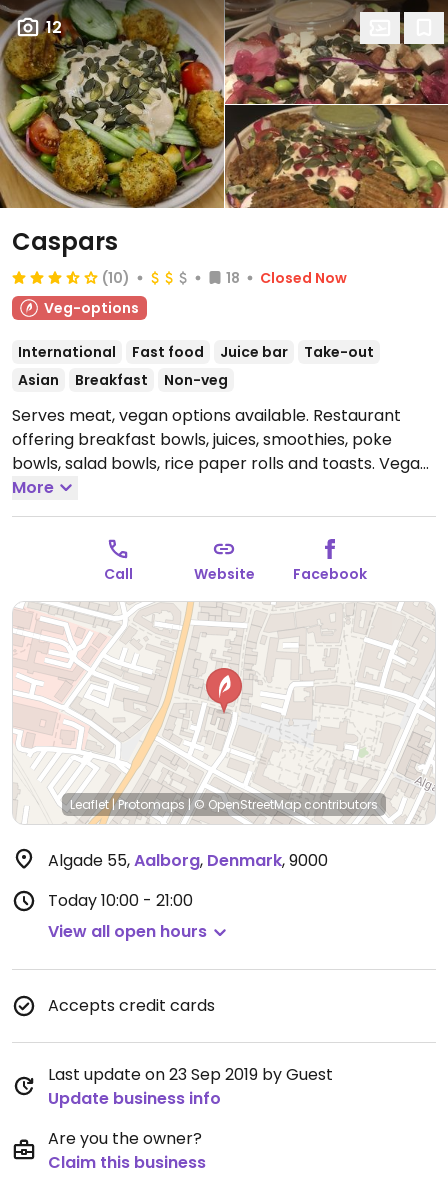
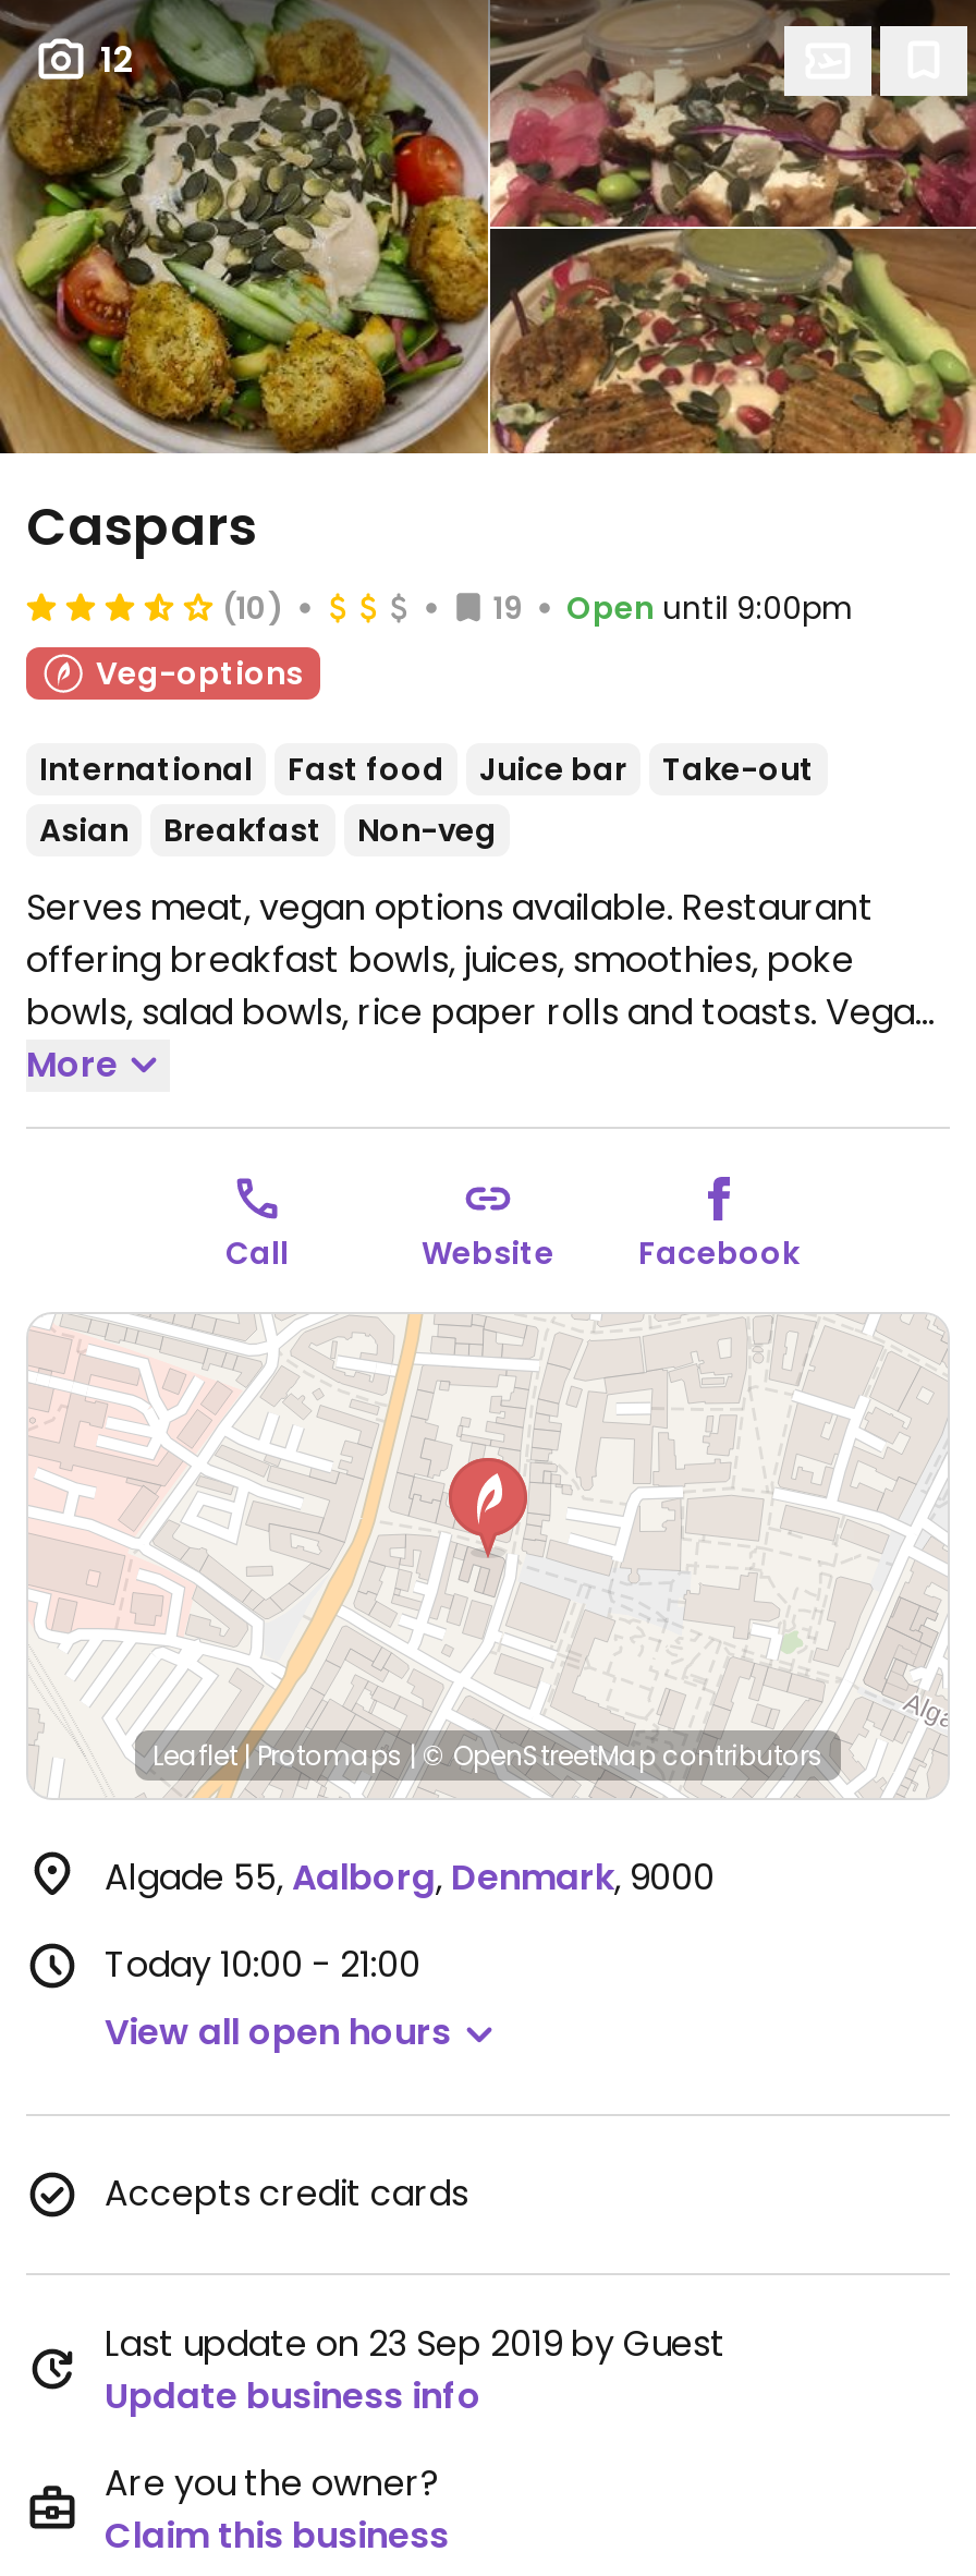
- 18
- Closed Now
+ 19
+ Open until 9:00pm
